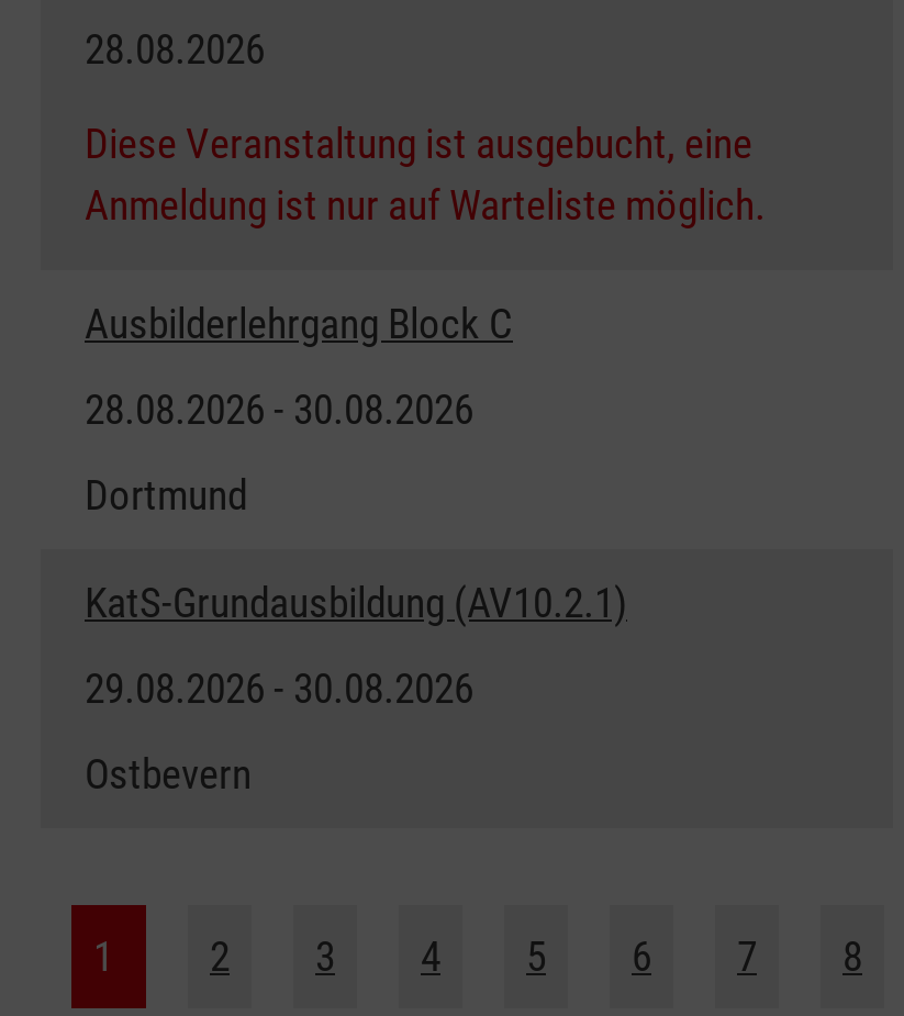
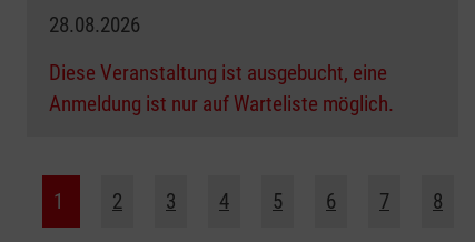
- Ausbilderlehrgang Block C
- 28.08.2026 - 30.08.2026
- Dortmund
- KatS-Grundausbildung (AV10.2.1)
- 29.08.2026 - 30.08.2026
- Ostbevern
